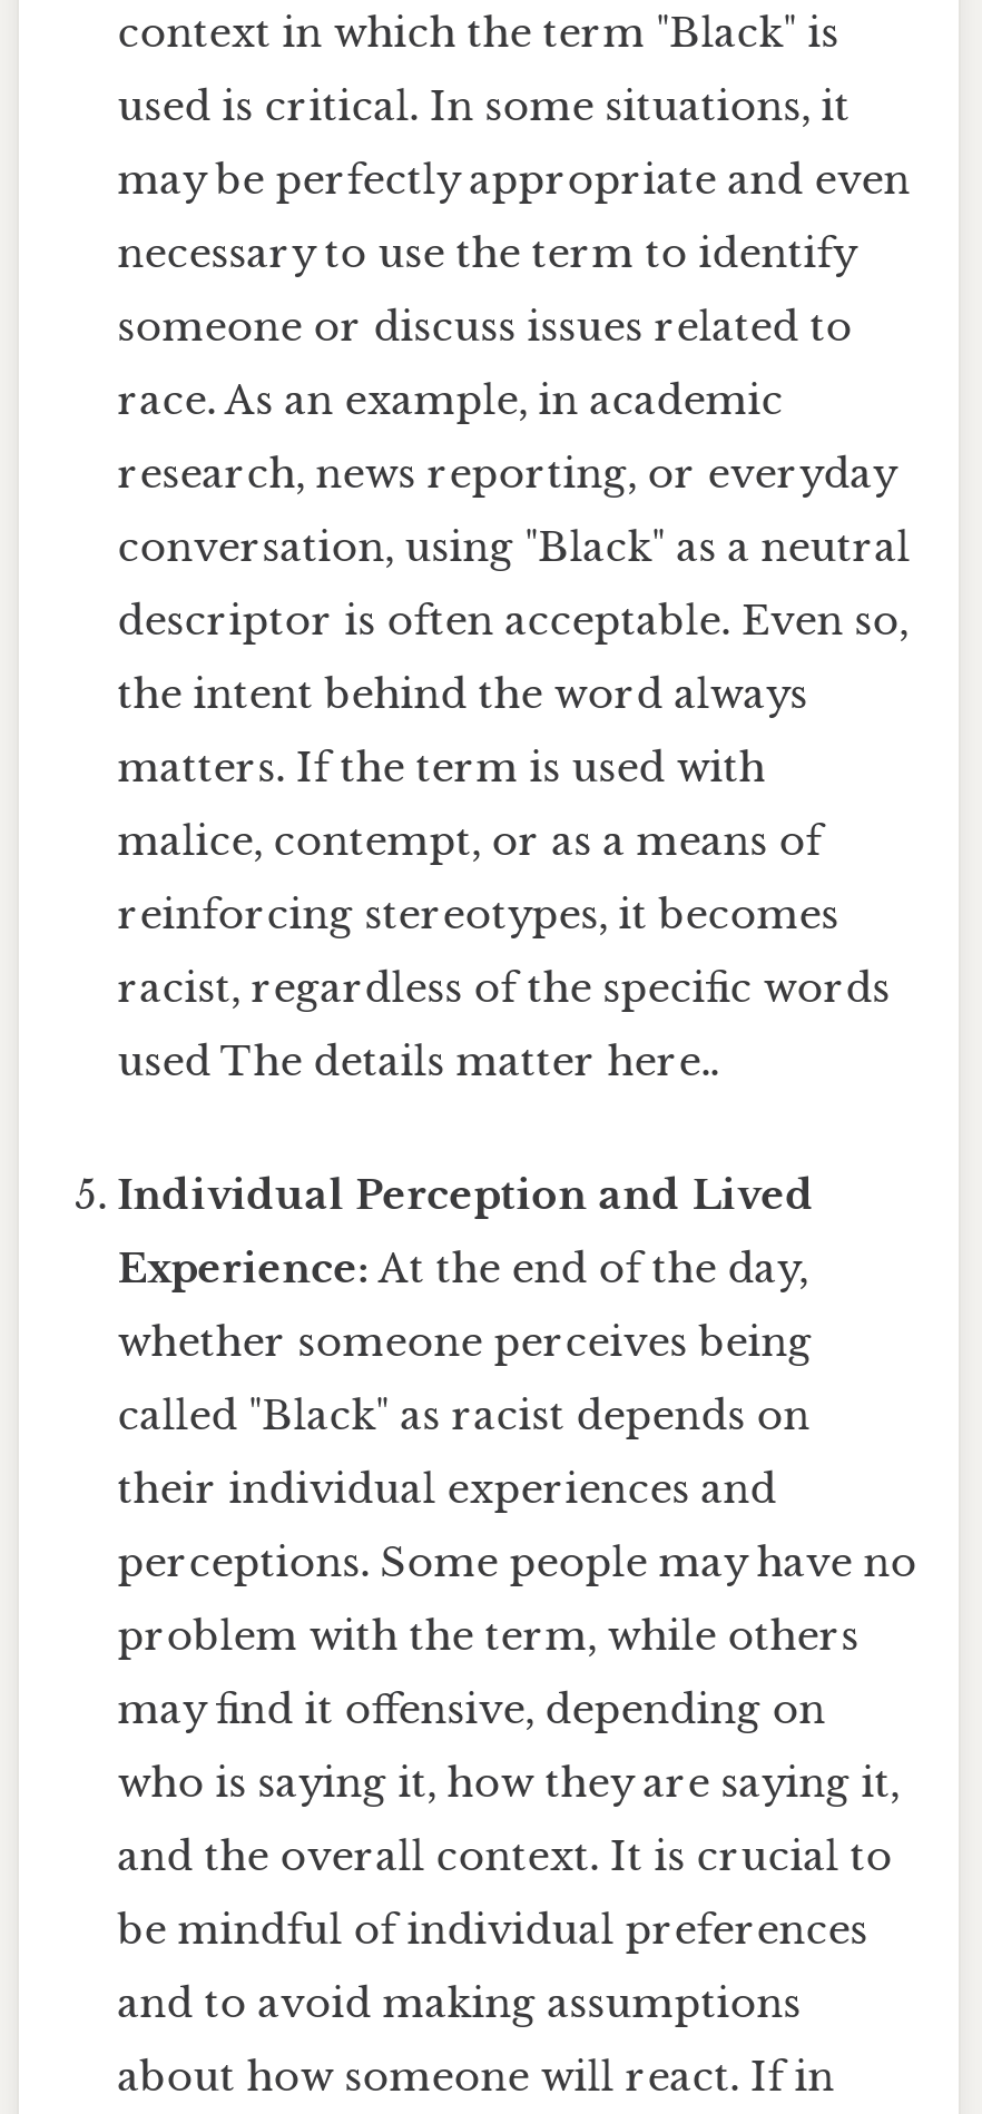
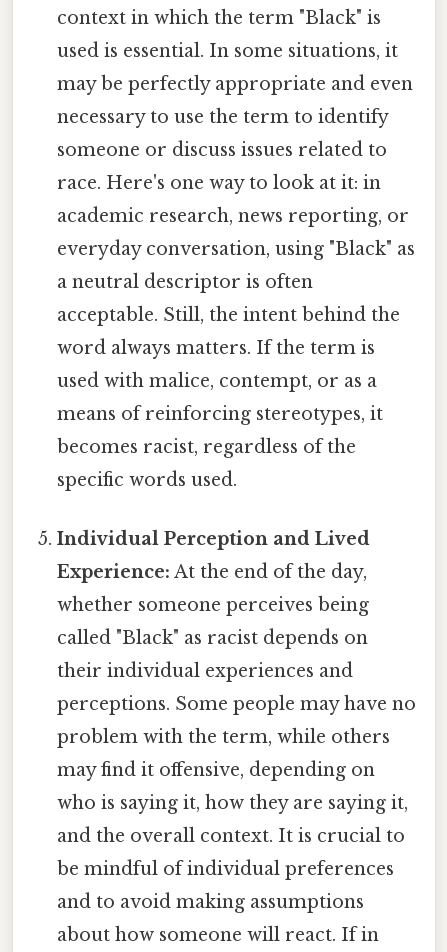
- used is critical. In some situations, it
+ used is essential. In some situations, it

- race. As an example, in academic
+ race. Here's one way to look at it: in

- research, news reporting, or everyday
+ academic research, news reporting, or

- conversation, using "Black" as a neutral
+ everyday conversation, using "Black" as

- descriptor is often acceptable. Even so,
+ a neutral descriptor is often

- the intent behind the word always
+ acceptable. Still, the intent behind the

- matters. If the term is used with
+ word always matters. If the term is

- malice, contempt, or as a means of
+ used with malice, contempt, or as a

- reinforcing stereotypes, it becomes
+ means of reinforcing stereotypes, it

- racist, regardless of the specific words
+ becomes racist, regardless of the

- used The details matter here..
+ specific words used.
